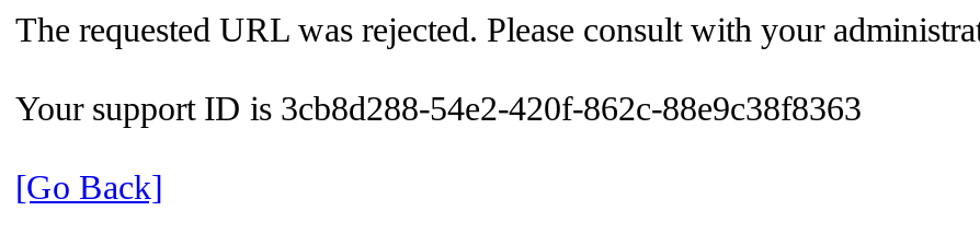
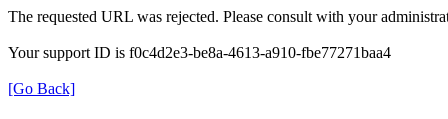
- Your support ID is 3cb8d288-54e2-420f-862c-88e9c38f8363
+ Your support ID is f0c4d2e3-be8a-4613-a910-fbe77271baa4
